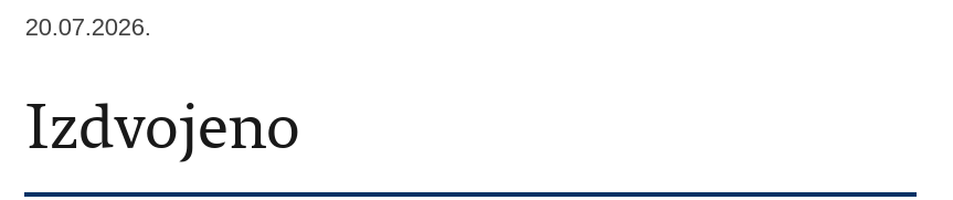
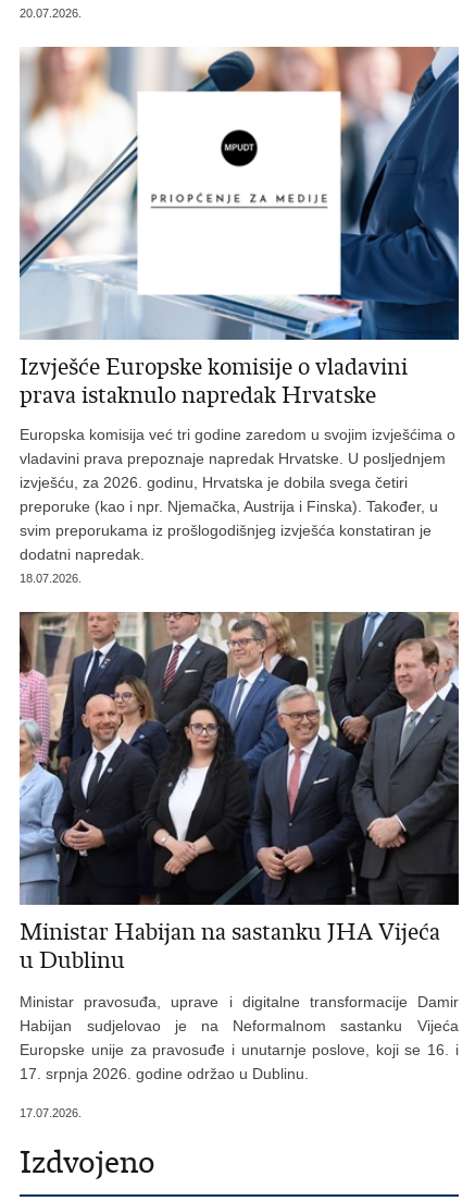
+ [image]
+ Izvješće Europske komisije o vladavini
+ prava istaknulo napredak Hrvatske
+ Europska komisija već tri godine zaredom u svojim izvješćima o
+ vladavini prava prepoznaje napredak Hrvatske. U posljednjem
+ izvješću, za 2026. godinu, Hrvatska je dobila svega četiri
+ preporuke (kao i npr. Njemačka, Austrija i Finska). Također, u
+ svim preporukama iz prošlogodišnjeg izvješća konstatiran je
+ dodatni napredak.
+ 18.07.2026.

+ [image]
+ Ministar Habijan na sastanku JHA Vijeća
+ u Dublinu
+ Ministar pravosuđa, uprave i digitalne transformacije Damir
+ Habijan sudjelovao je na Neformalnom sastanku Vijeća
+ Europske unije za pravosuđe i unutarnje poslove, koji se 16. i
+ 17. srpnja 2026. godine održao u Dublinu.
+ 17.07.2026.
